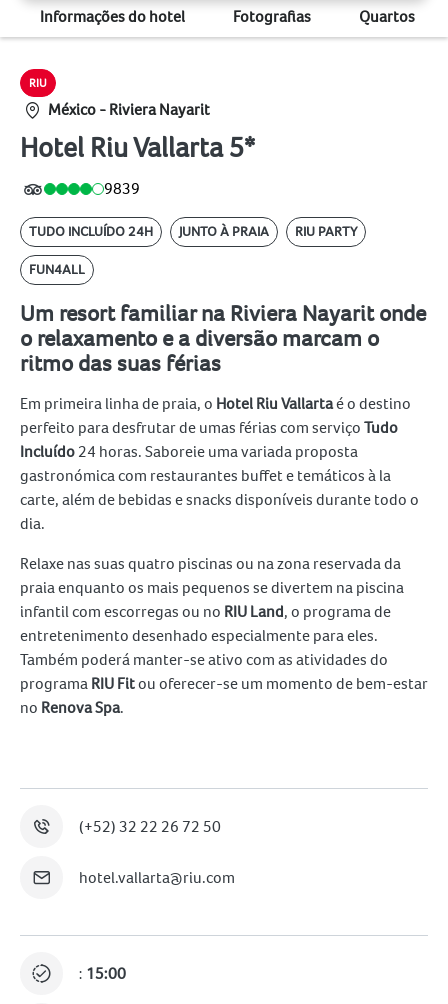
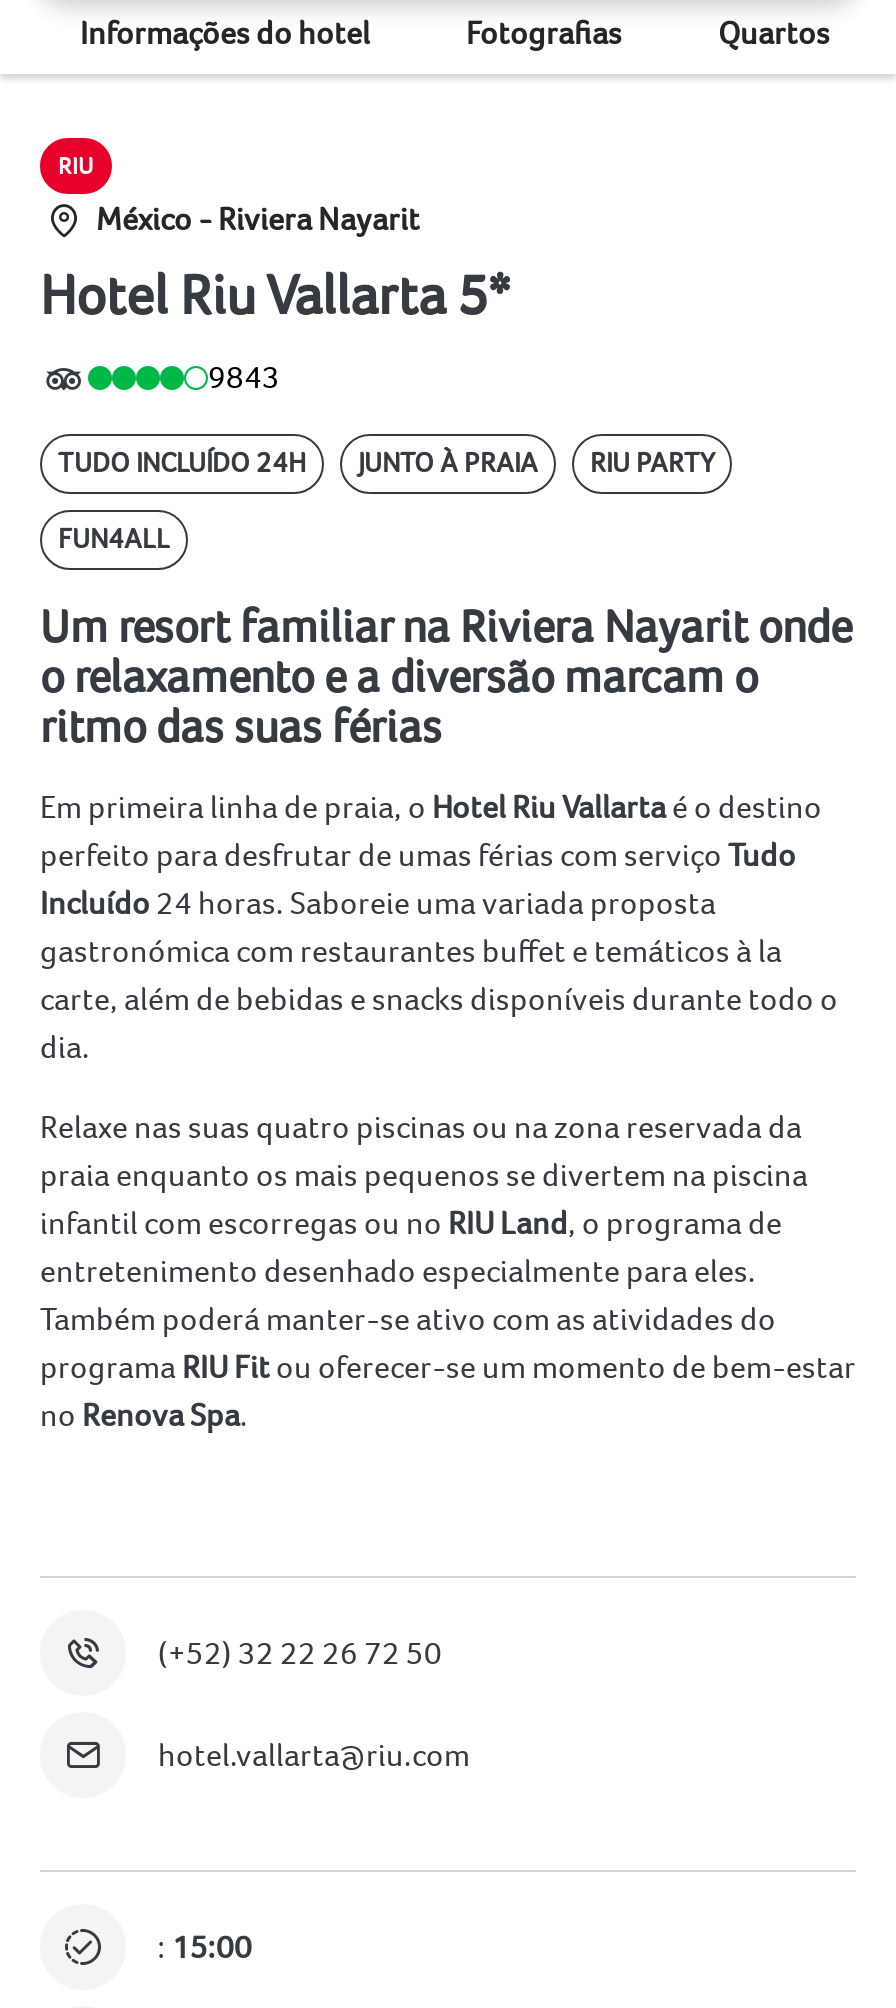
- 9839
+ 9843
